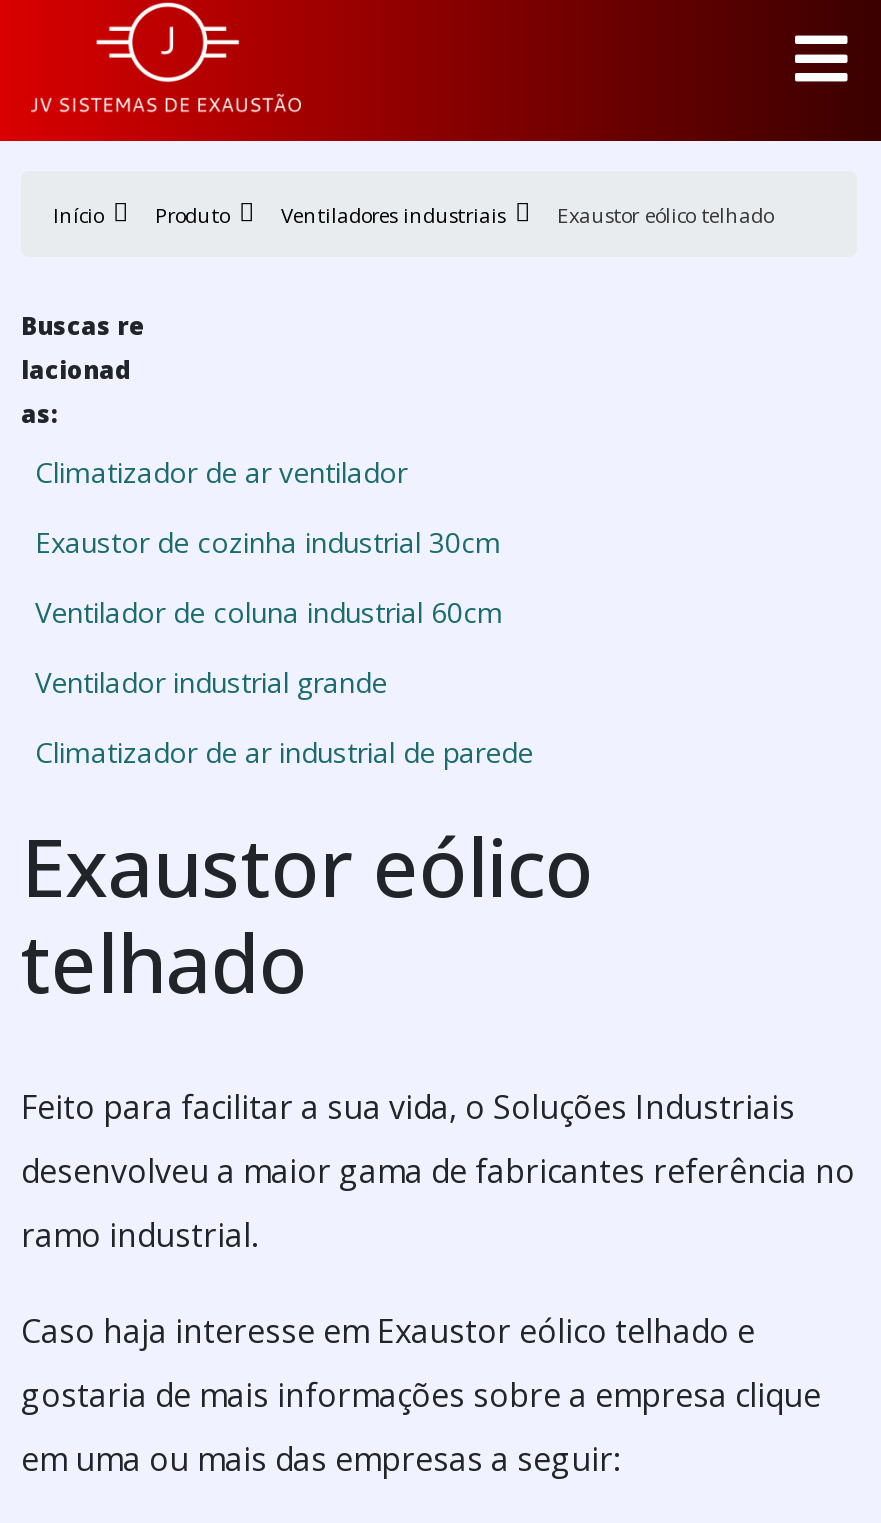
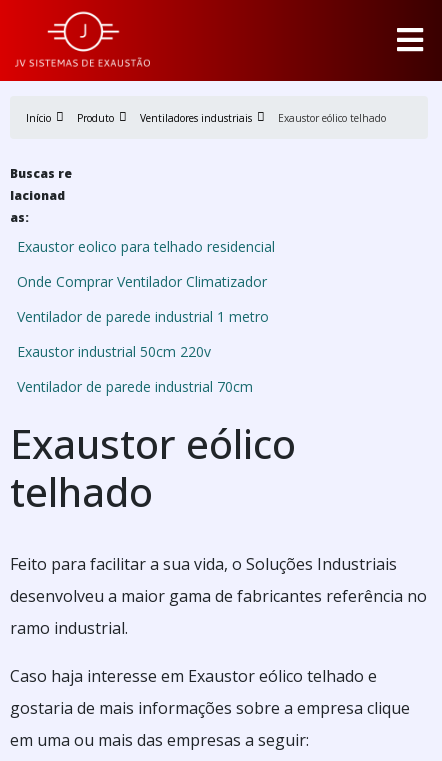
- Climatizador de ar ventilador
+ Exaustor eolico para telhado residencial

- Exaustor de cozinha industrial 30cm
+ Onde Comprar Ventilador Climatizador

- Ventilador de coluna industrial 60cm
+ Ventilador de parede industrial 1 metro

- Ventilador industrial grande
+ Exaustor industrial 50cm 220v

- Climatizador de ar industrial de parede
+ Ventilador de parede industrial 70cm
